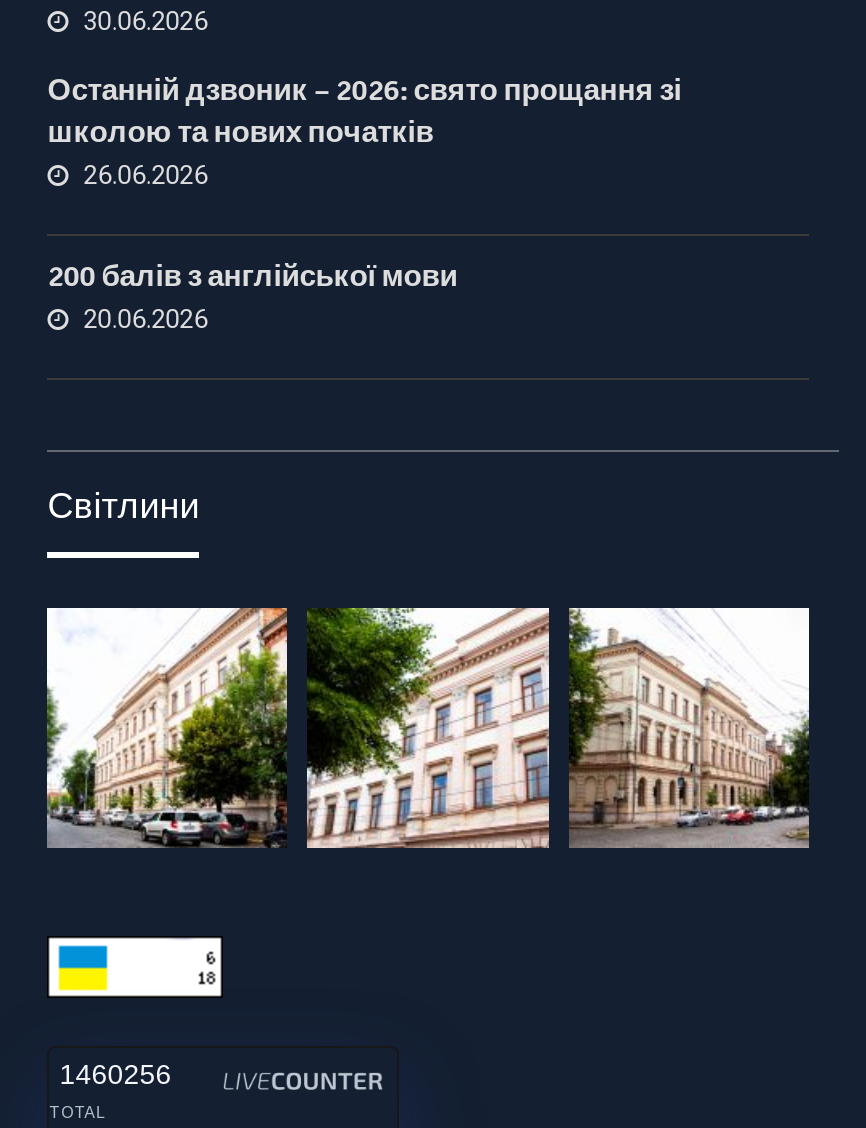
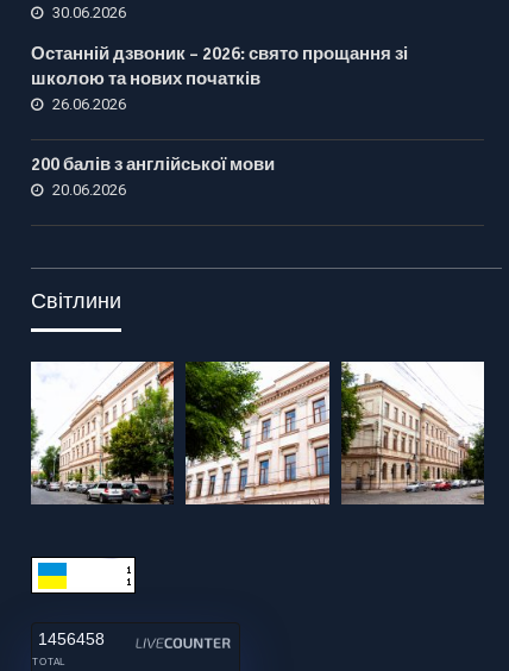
- 1460256
+ 1456458
